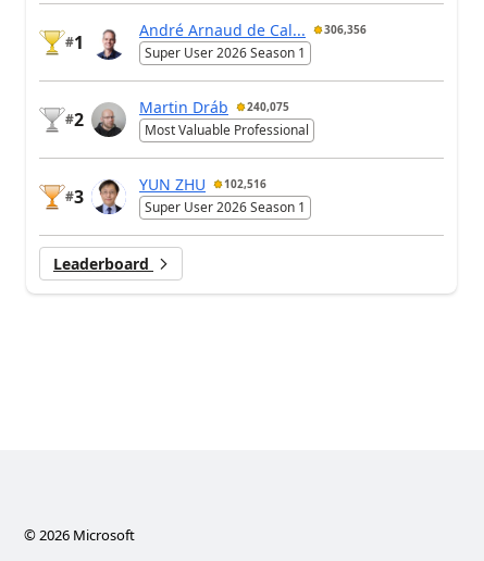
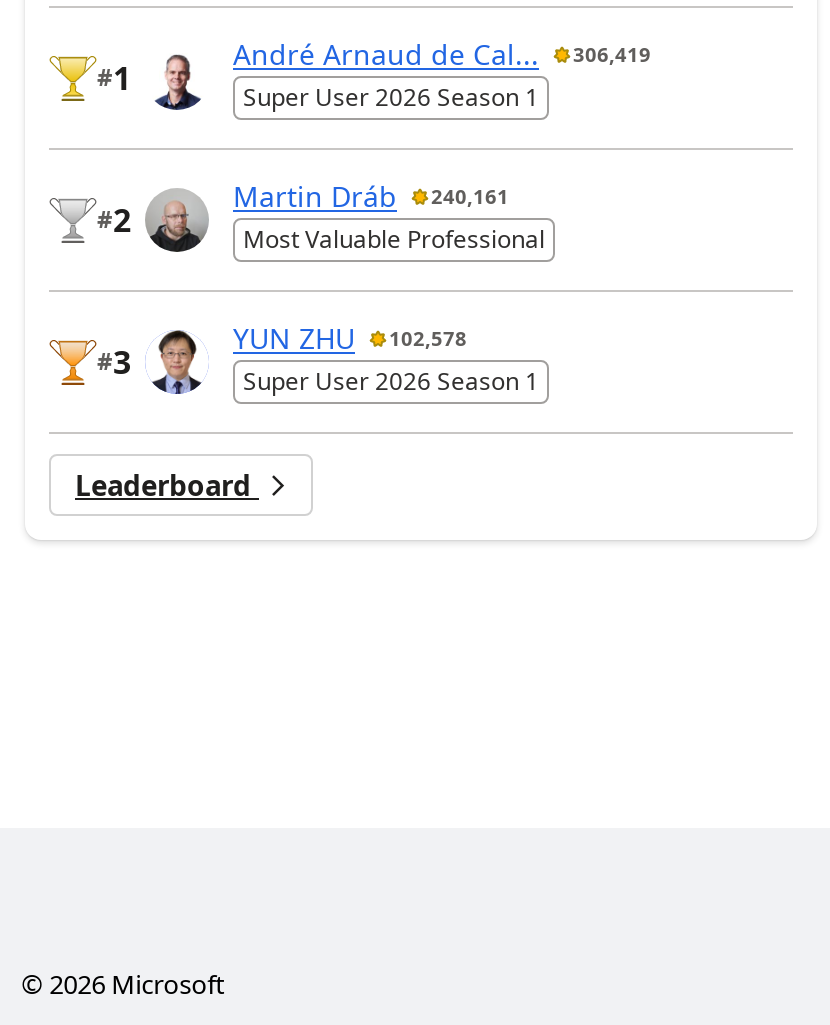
- André Arnaud de Cal... 306,356
+ André Arnaud de Cal... 306,419

- Martin Dráb 240,075
+ Martin Dráb 240,161

- YUN ZHU 102,516
+ YUN ZHU 102,578
